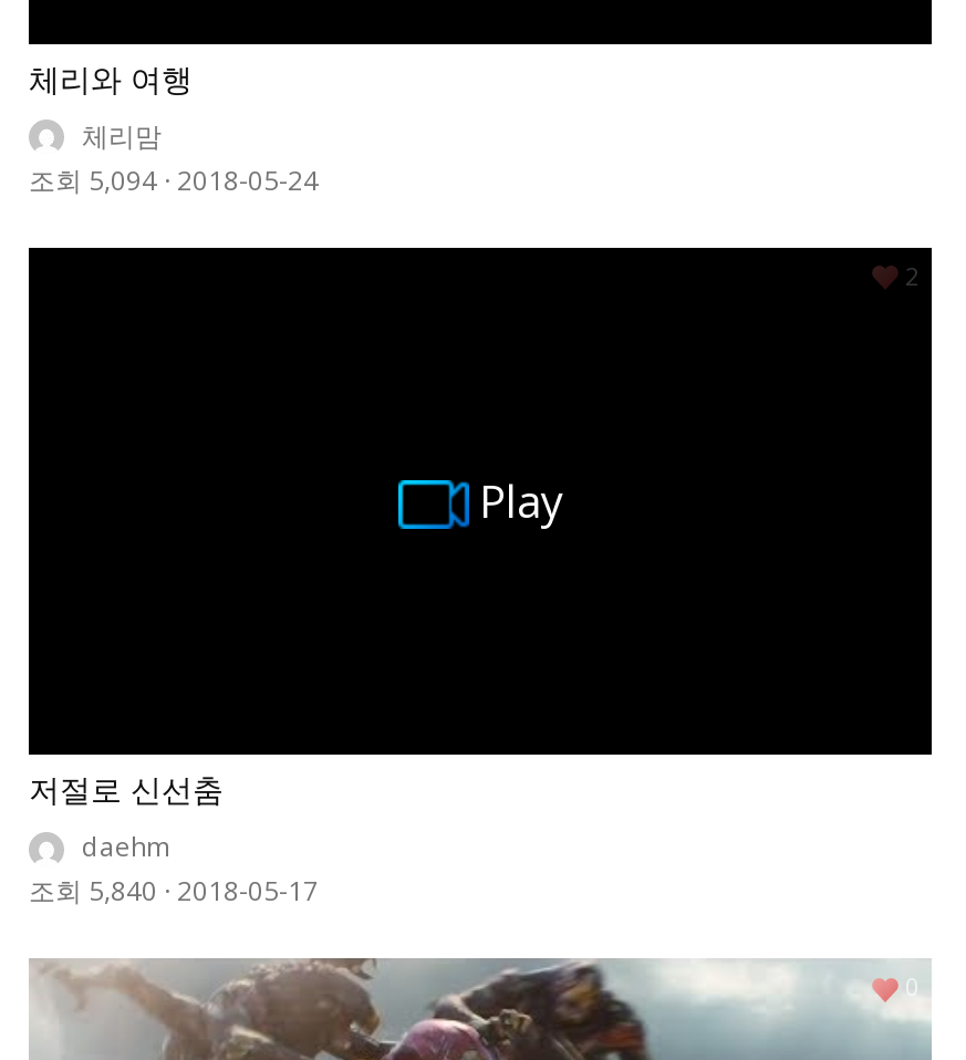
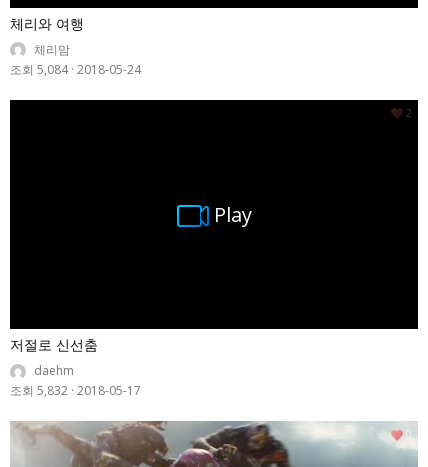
- 조회 5,094 · 2018-05-24
+ 조회 5,084 · 2018-05-24

- 조회 5,840 · 2018-05-17
+ 조회 5,832 · 2018-05-17
